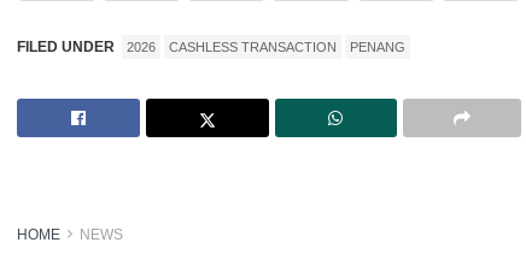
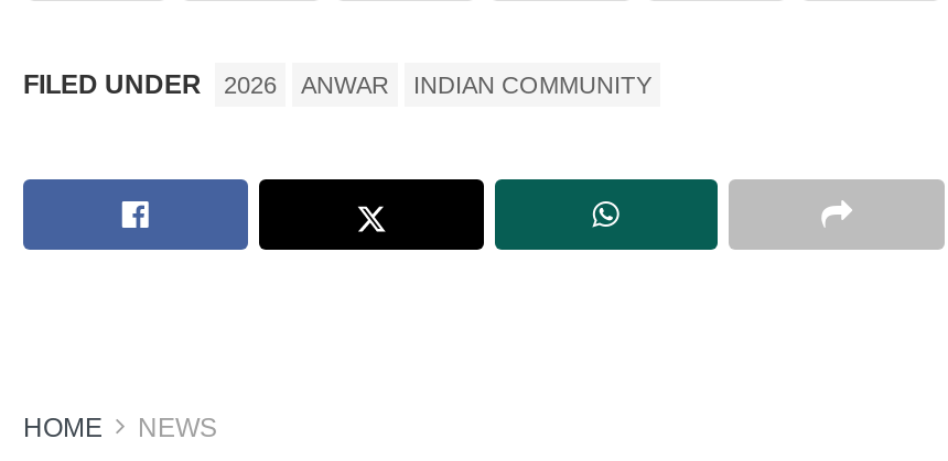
- CASHLESS TRANSACTION
- PENANG
+ ANWAR
+ INDIAN COMMUNITY
